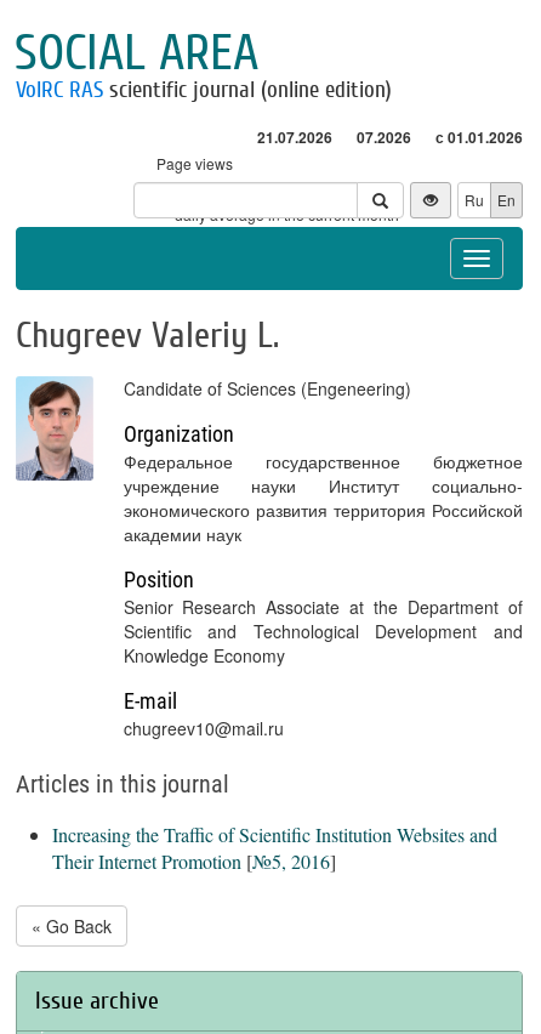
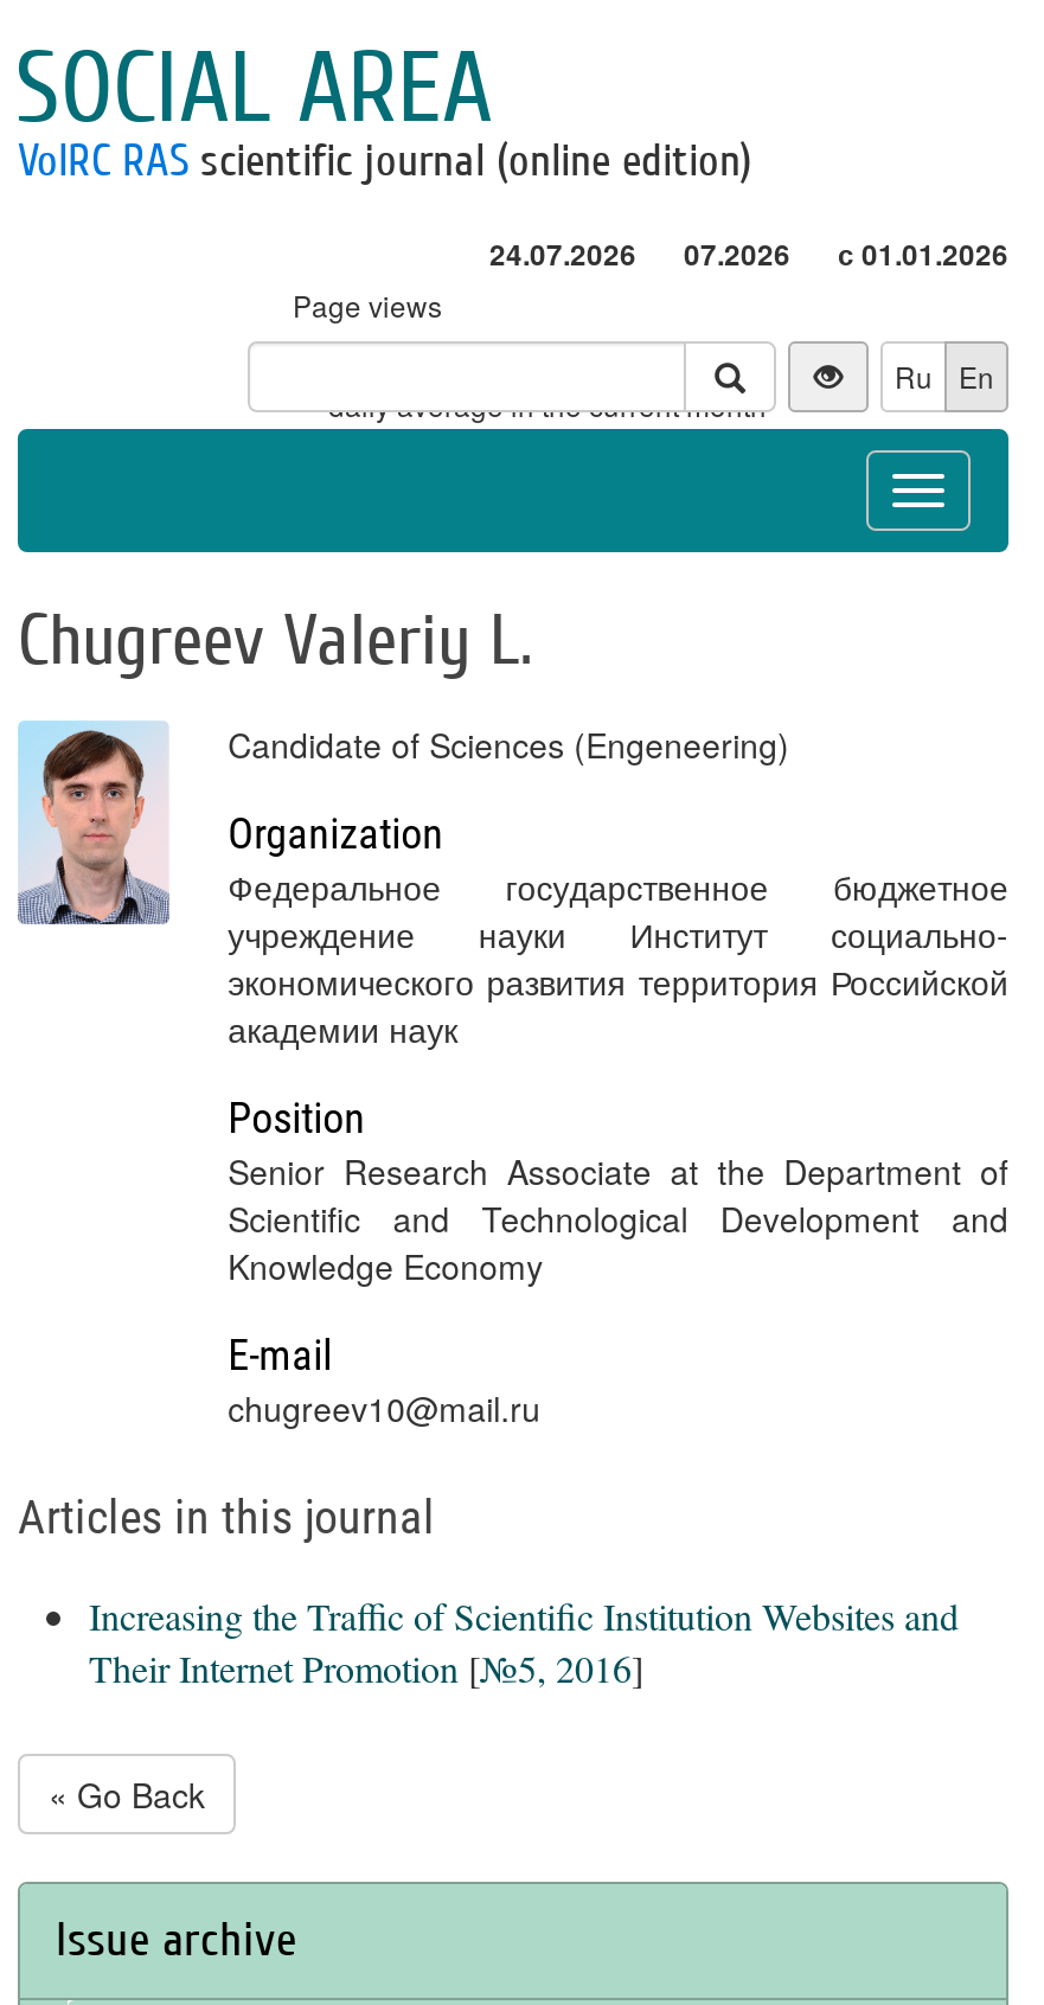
- 21.07.2026 07.2026 с 01.01.2026
+ 24.07.2026 07.2026 с 01.01.2026
